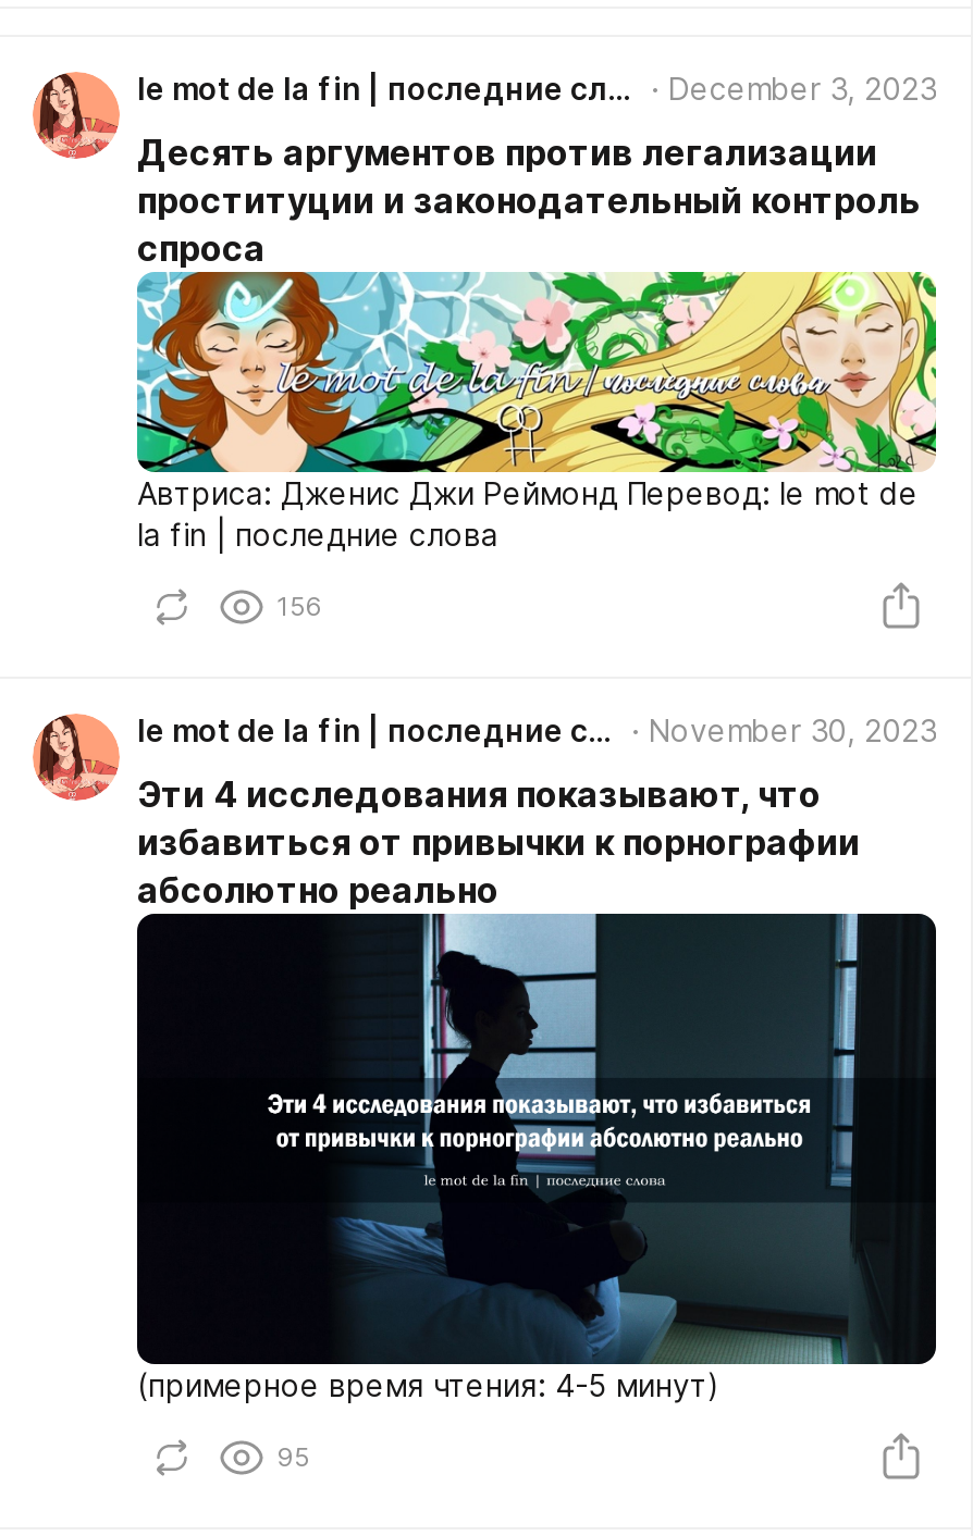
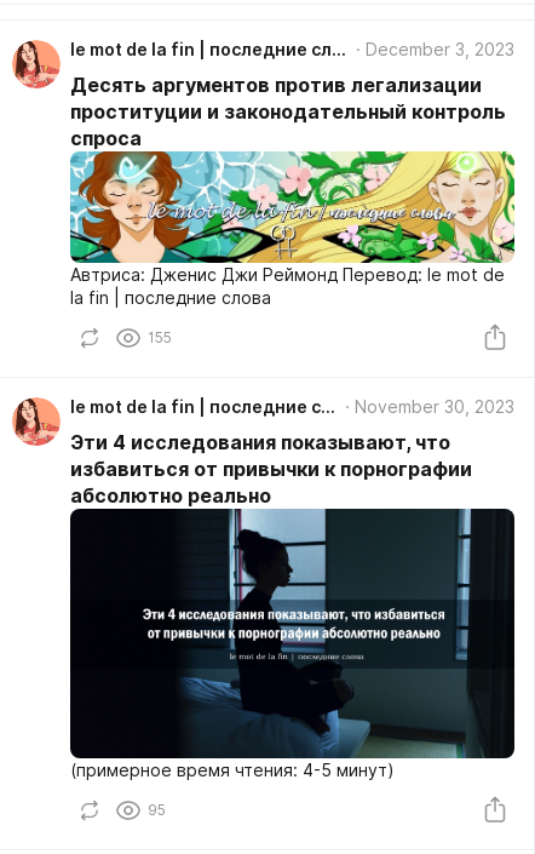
- 156
+ 155
